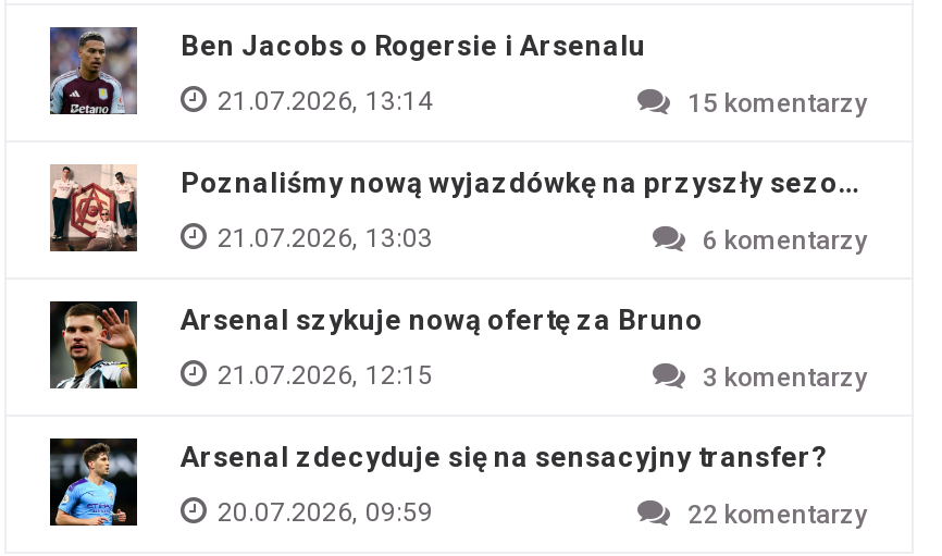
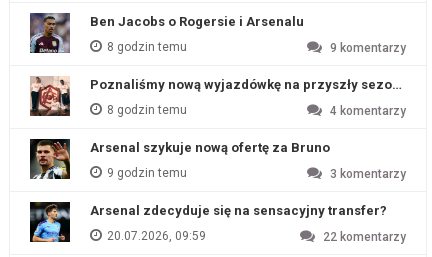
- 21.07.2026, 13:14
- 15 komentarzy
+ 8 godzin temu
+ 9 komentarzy

- 21.07.2026, 13:03
- 6 komentarzy
+ 8 godzin temu
+ 4 komentarzy

- 21.07.2026, 12:15
+ 9 godzin temu
